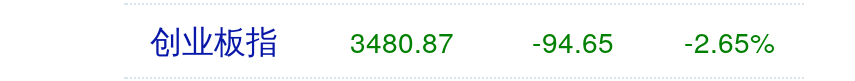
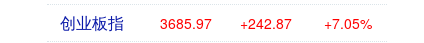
- 3480.87
+ 3685.97

- -94.65
+ +242.87

- -2.65%
+ +7.05%
